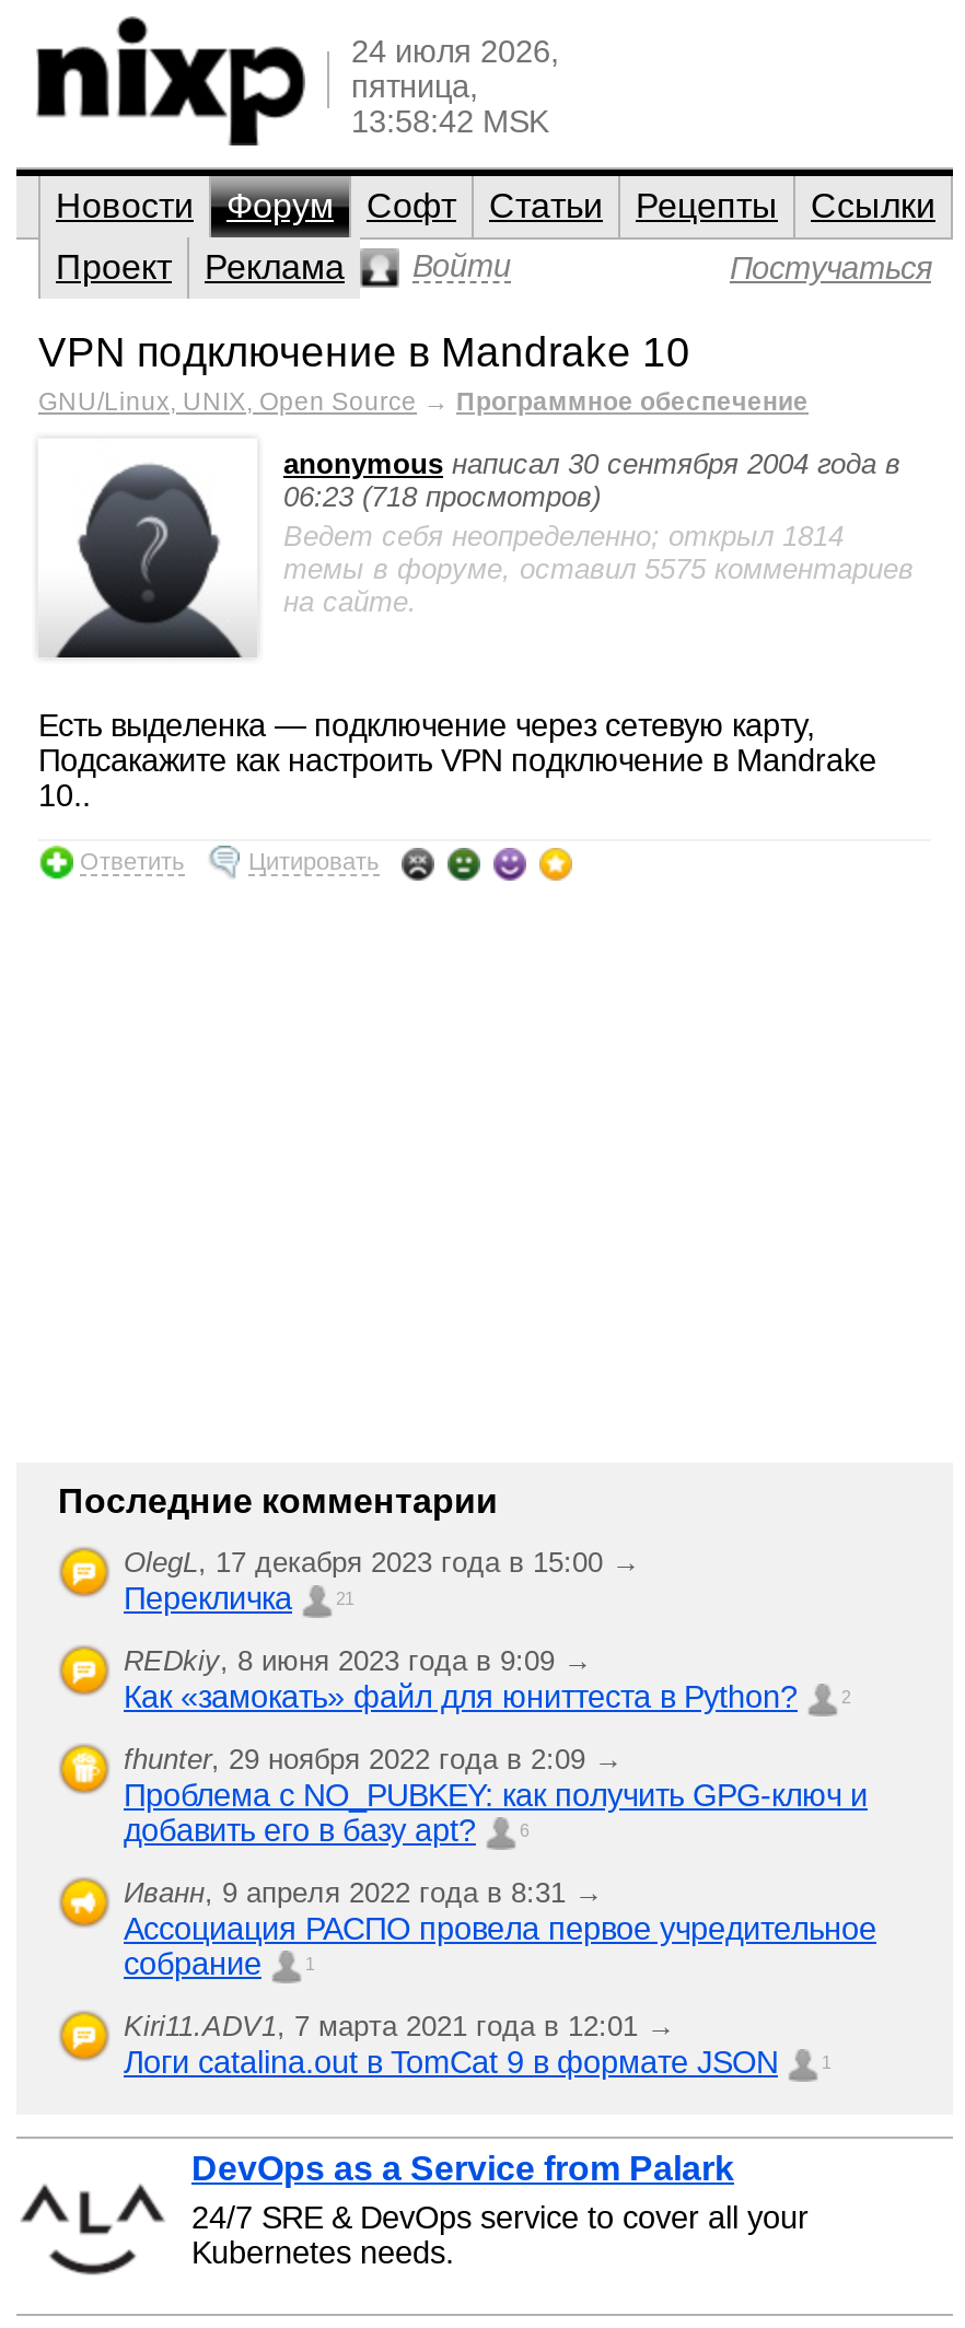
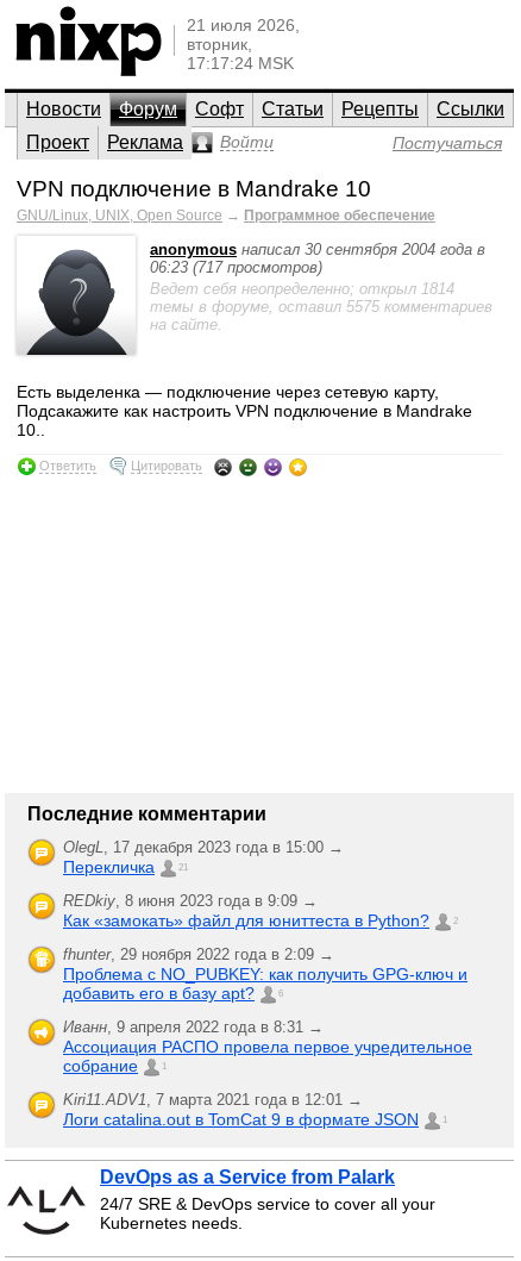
- 24 июля 2026,
- пятница,
- 13:58:42 MSK
+ 21 июля 2026,
+ вторник,
+ 17:17:24 MSK

- 06:23 (718 просмотров)
+ 06:23 (717 просмотров)
